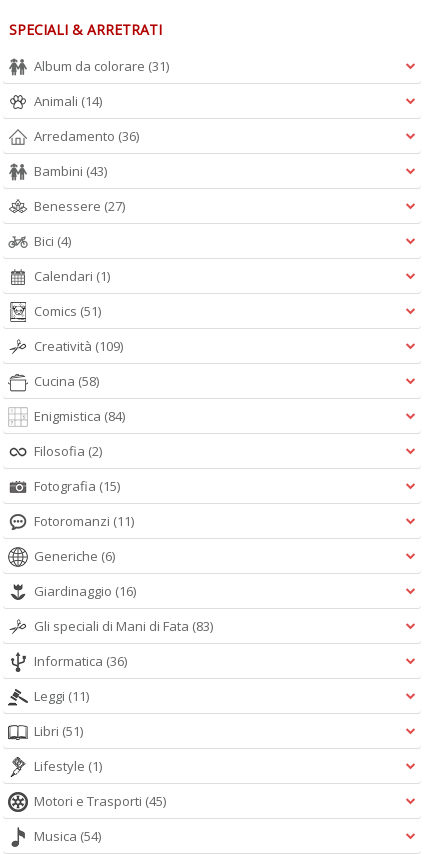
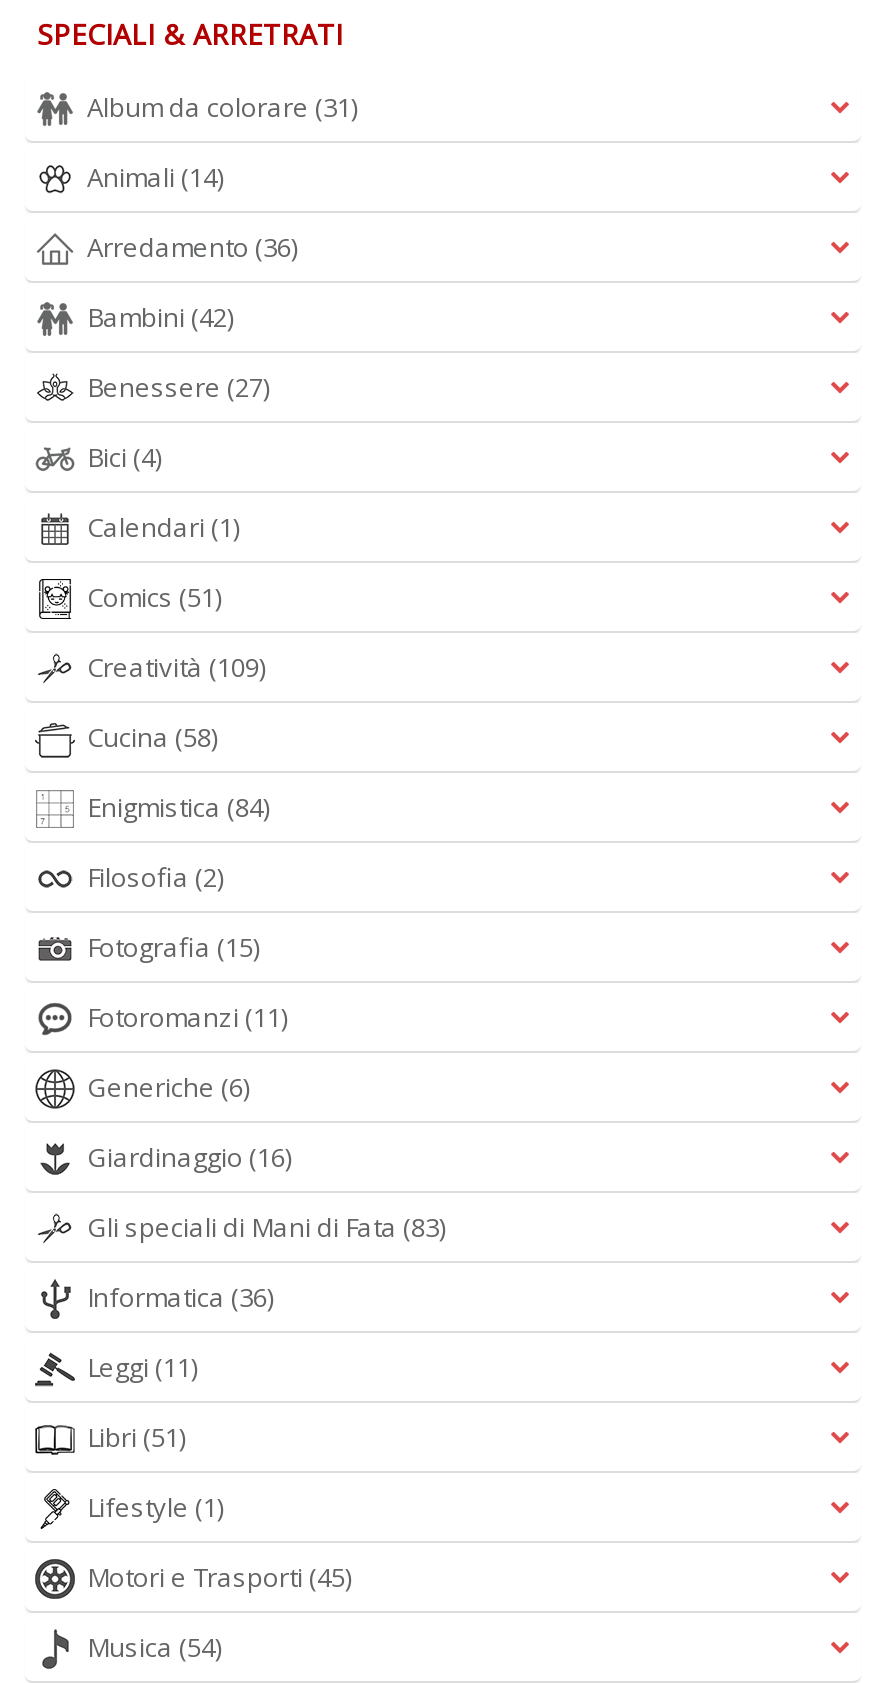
- Bambini (43)
+ Bambini (42)
